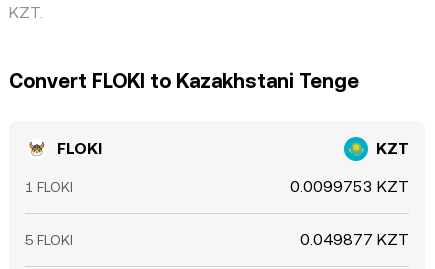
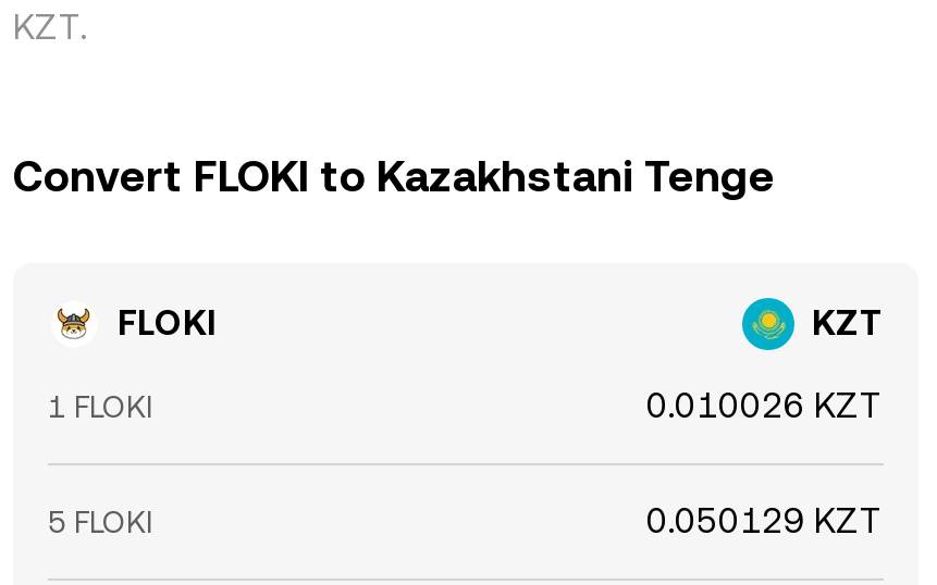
- 0.0099753 KZT
+ 0.010026 KZT

- 0.049877 KZT
+ 0.050129 KZT
